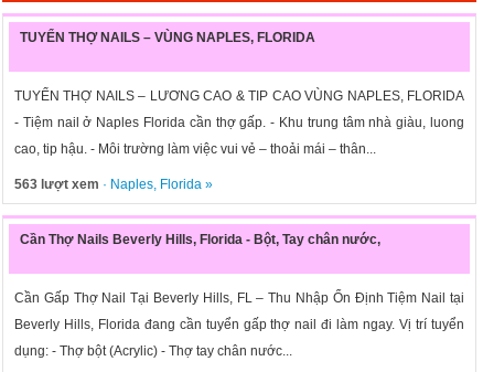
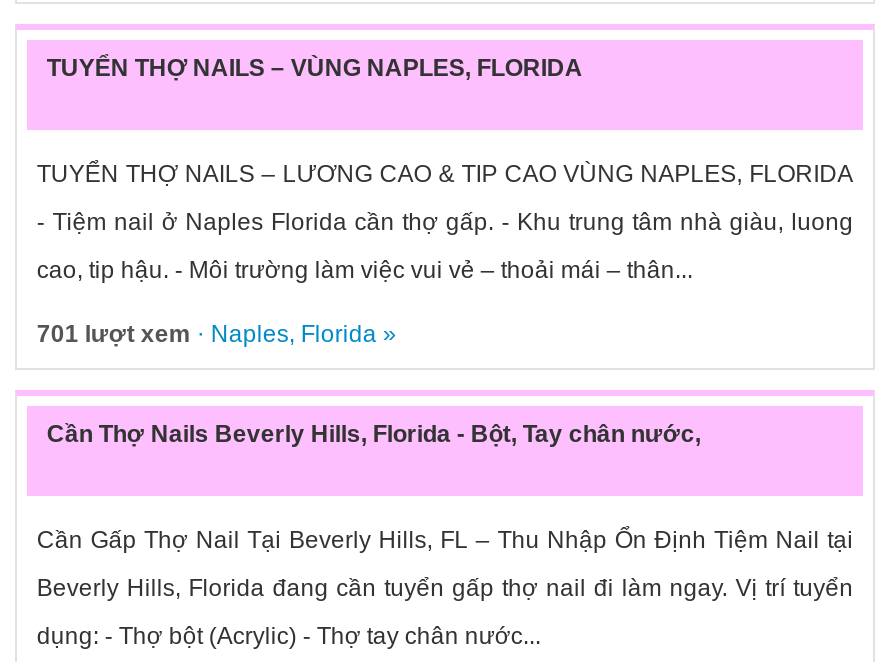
- 563 lượt xem · Naples, Florida»
+ 701 lượt xem · Naples, Florida»
